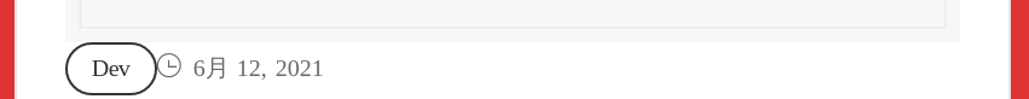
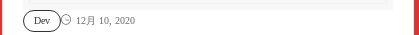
- 6月 12, 2021
+ 12月 10, 2020
